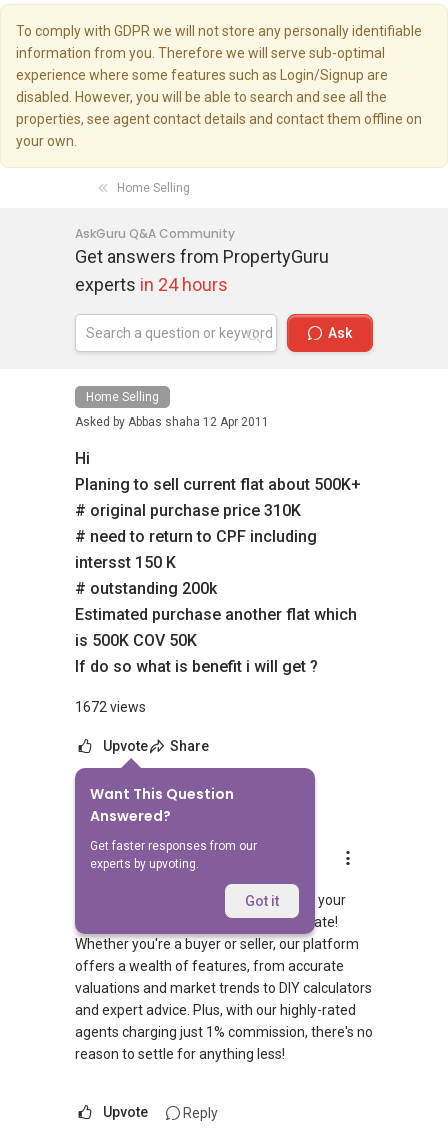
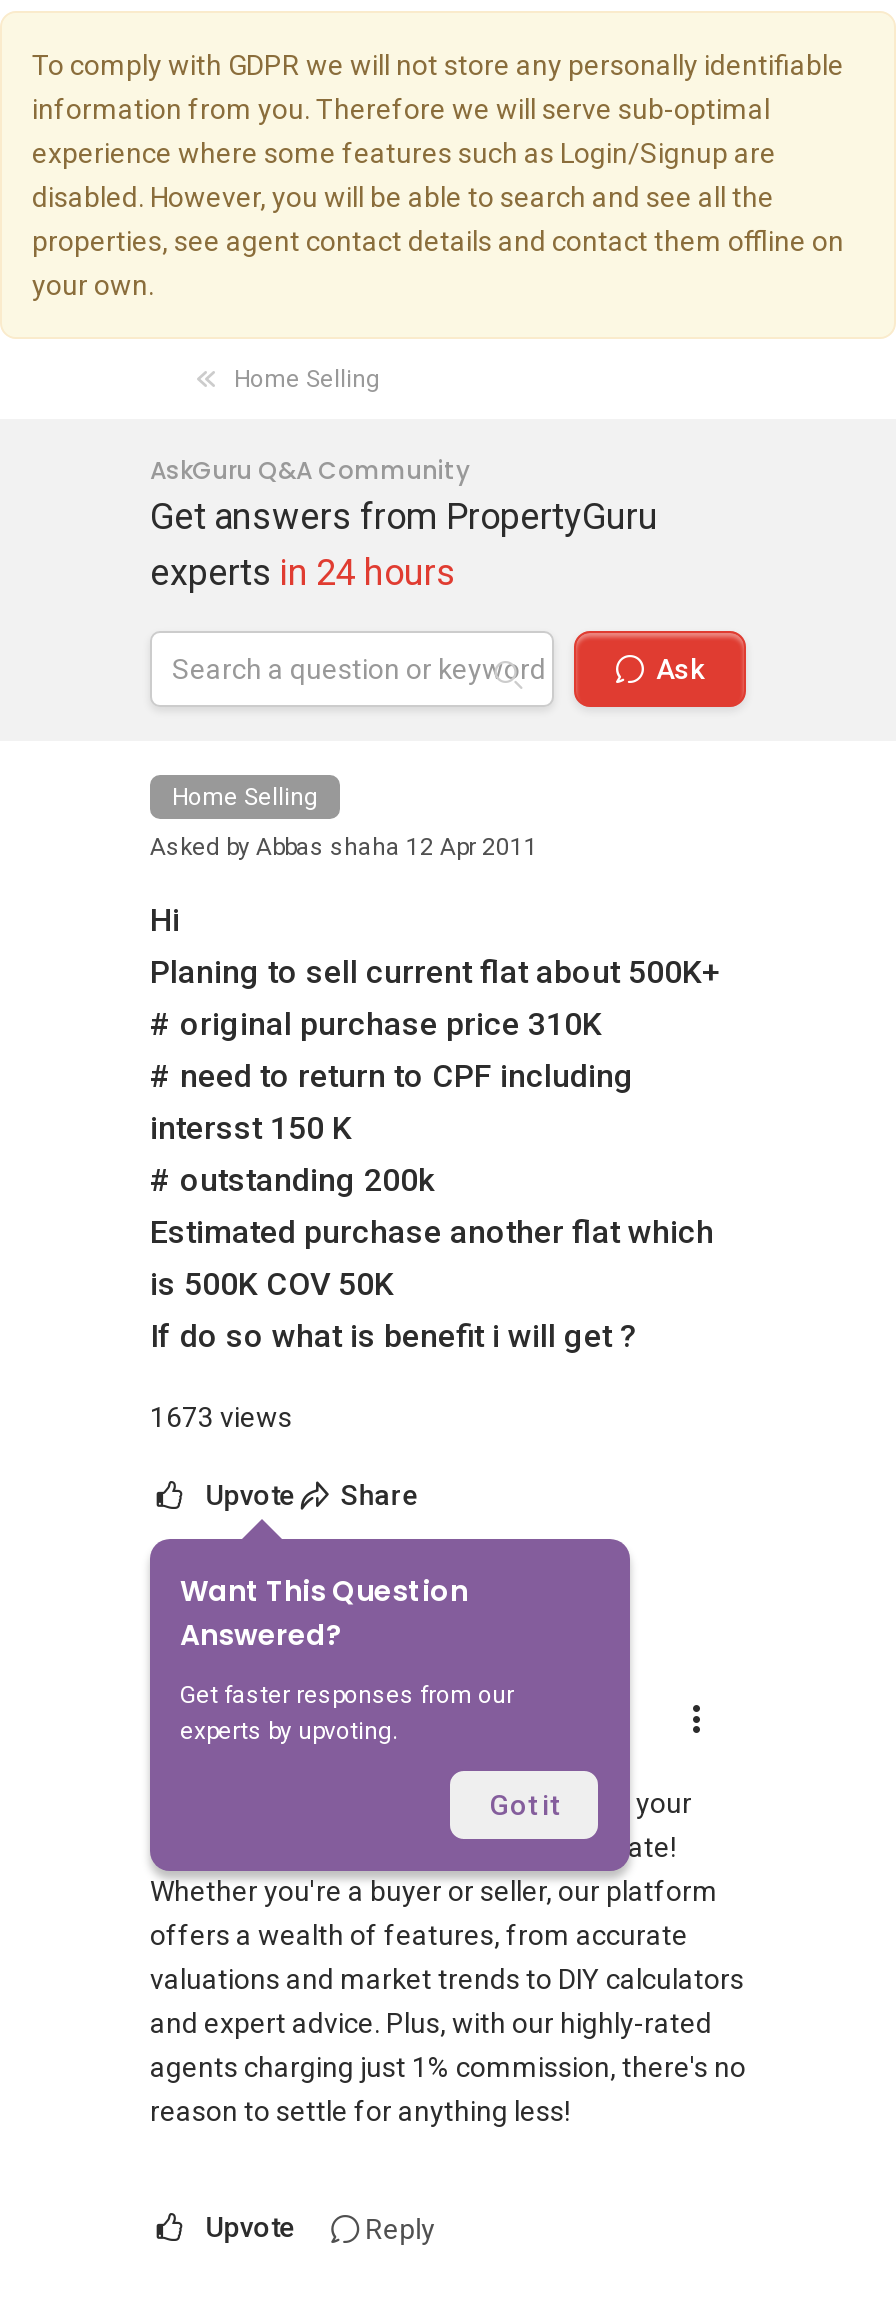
- 1672 views
+ 1673 views
